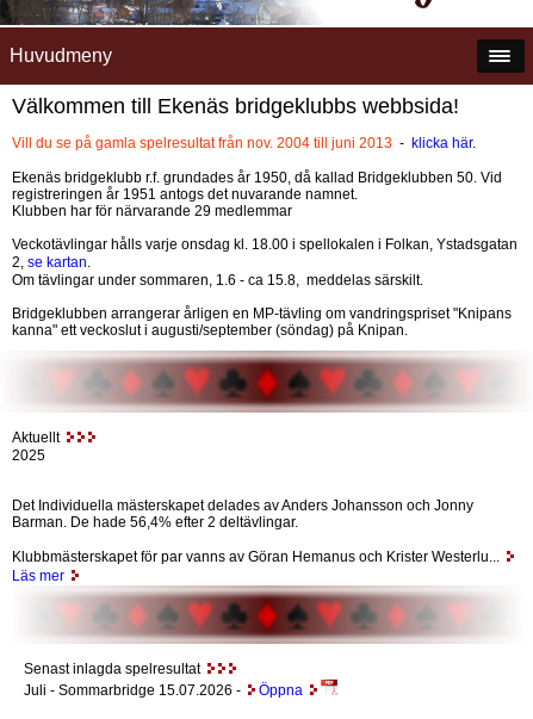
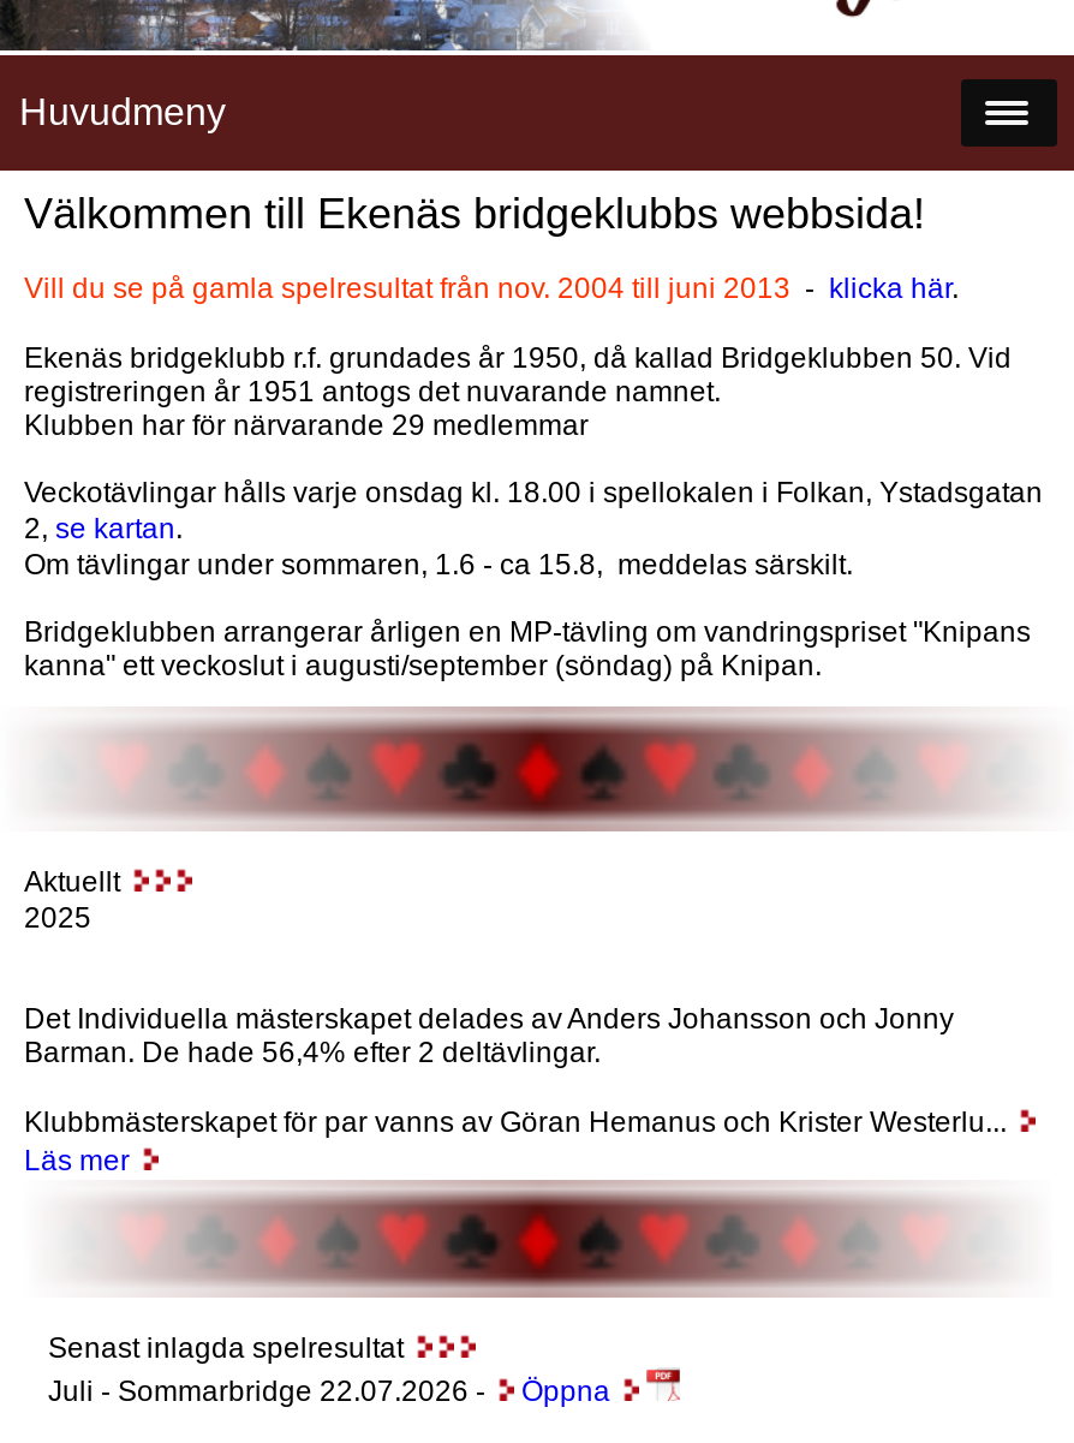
- Juli - Sommarbridge 15.07.2026 -
+ Juli - Sommarbridge 22.07.2026 -
